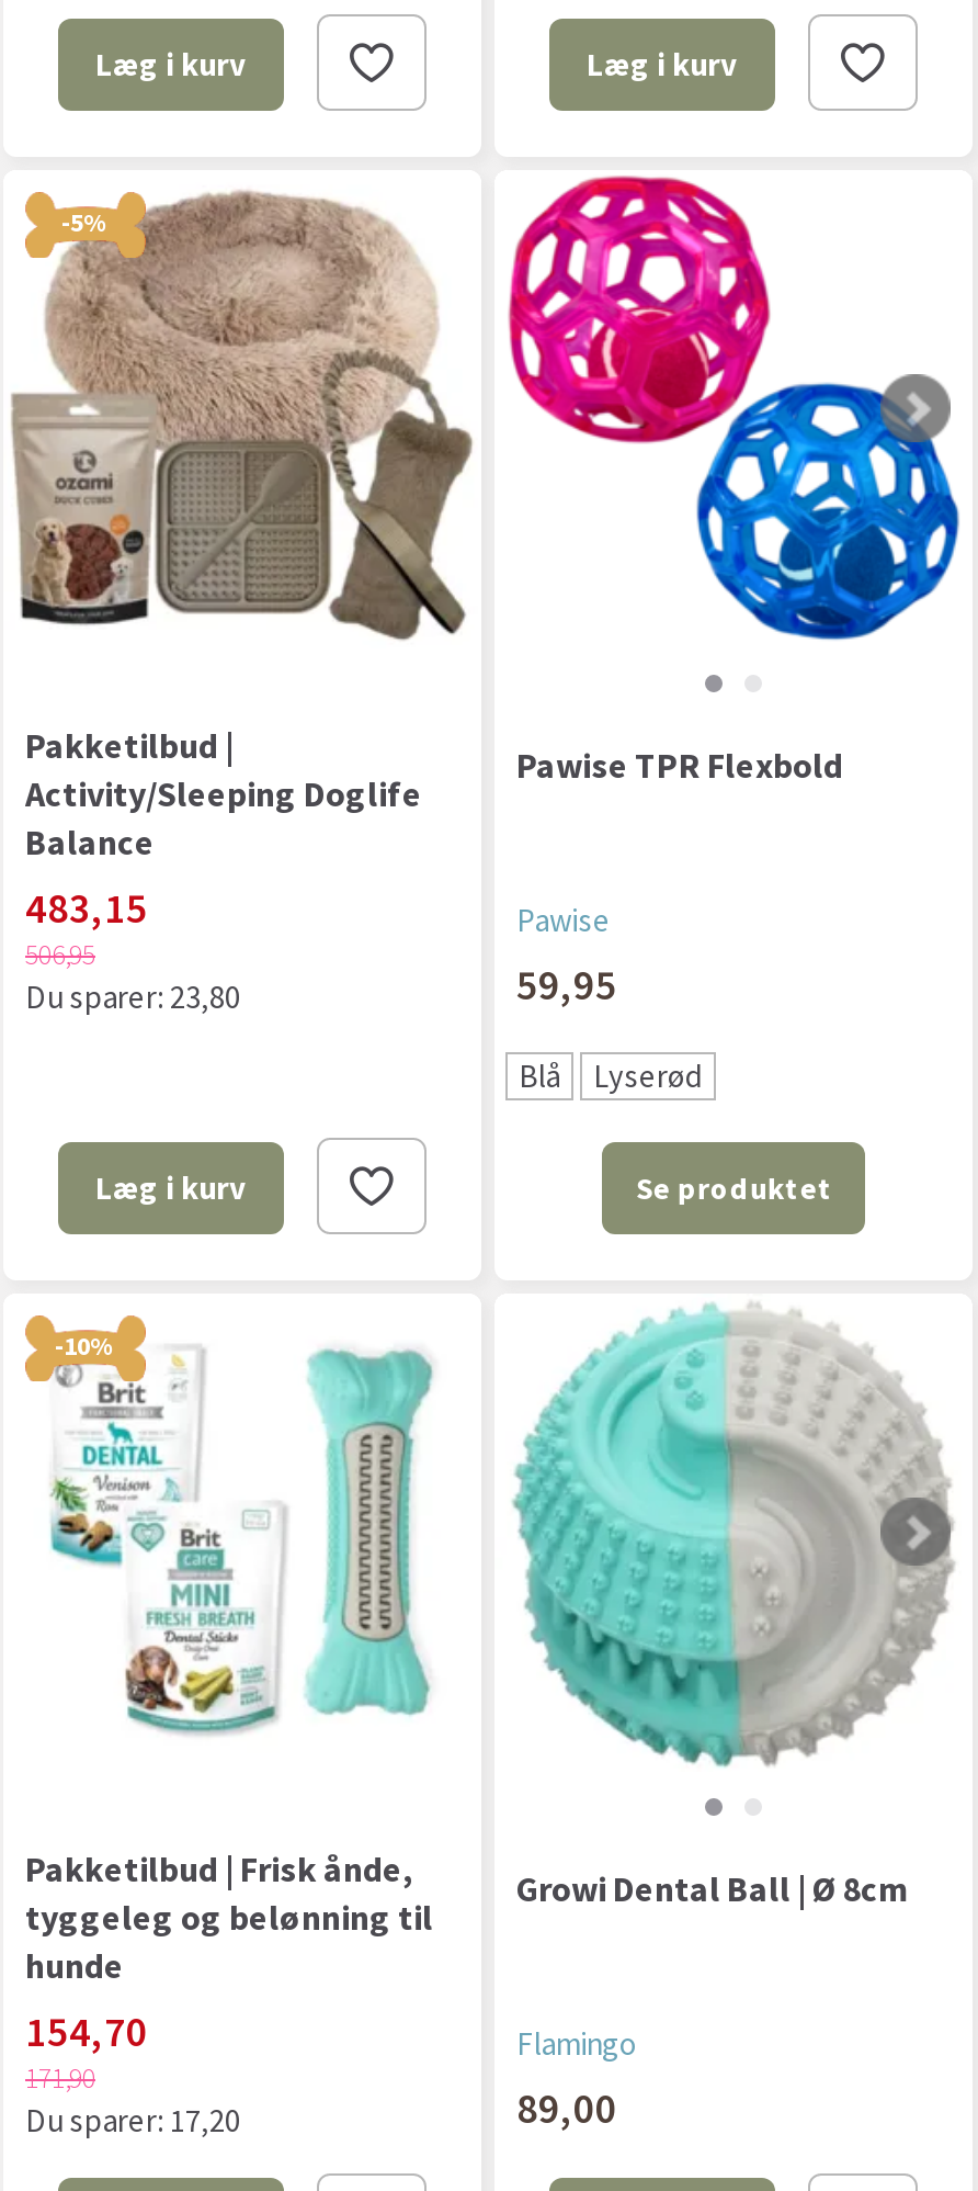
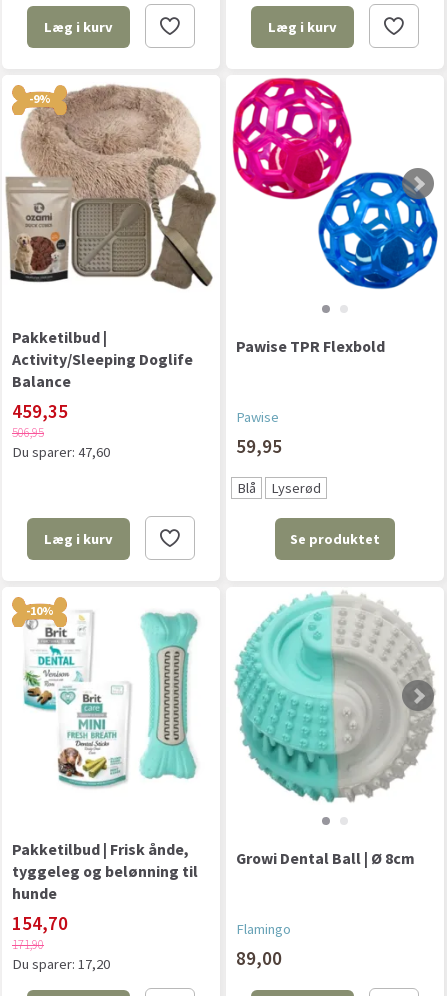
- -5%
+ -9%

- 483,15
+ 459,35

- Du sparer: 23,80
+ Du sparer: 47,60
